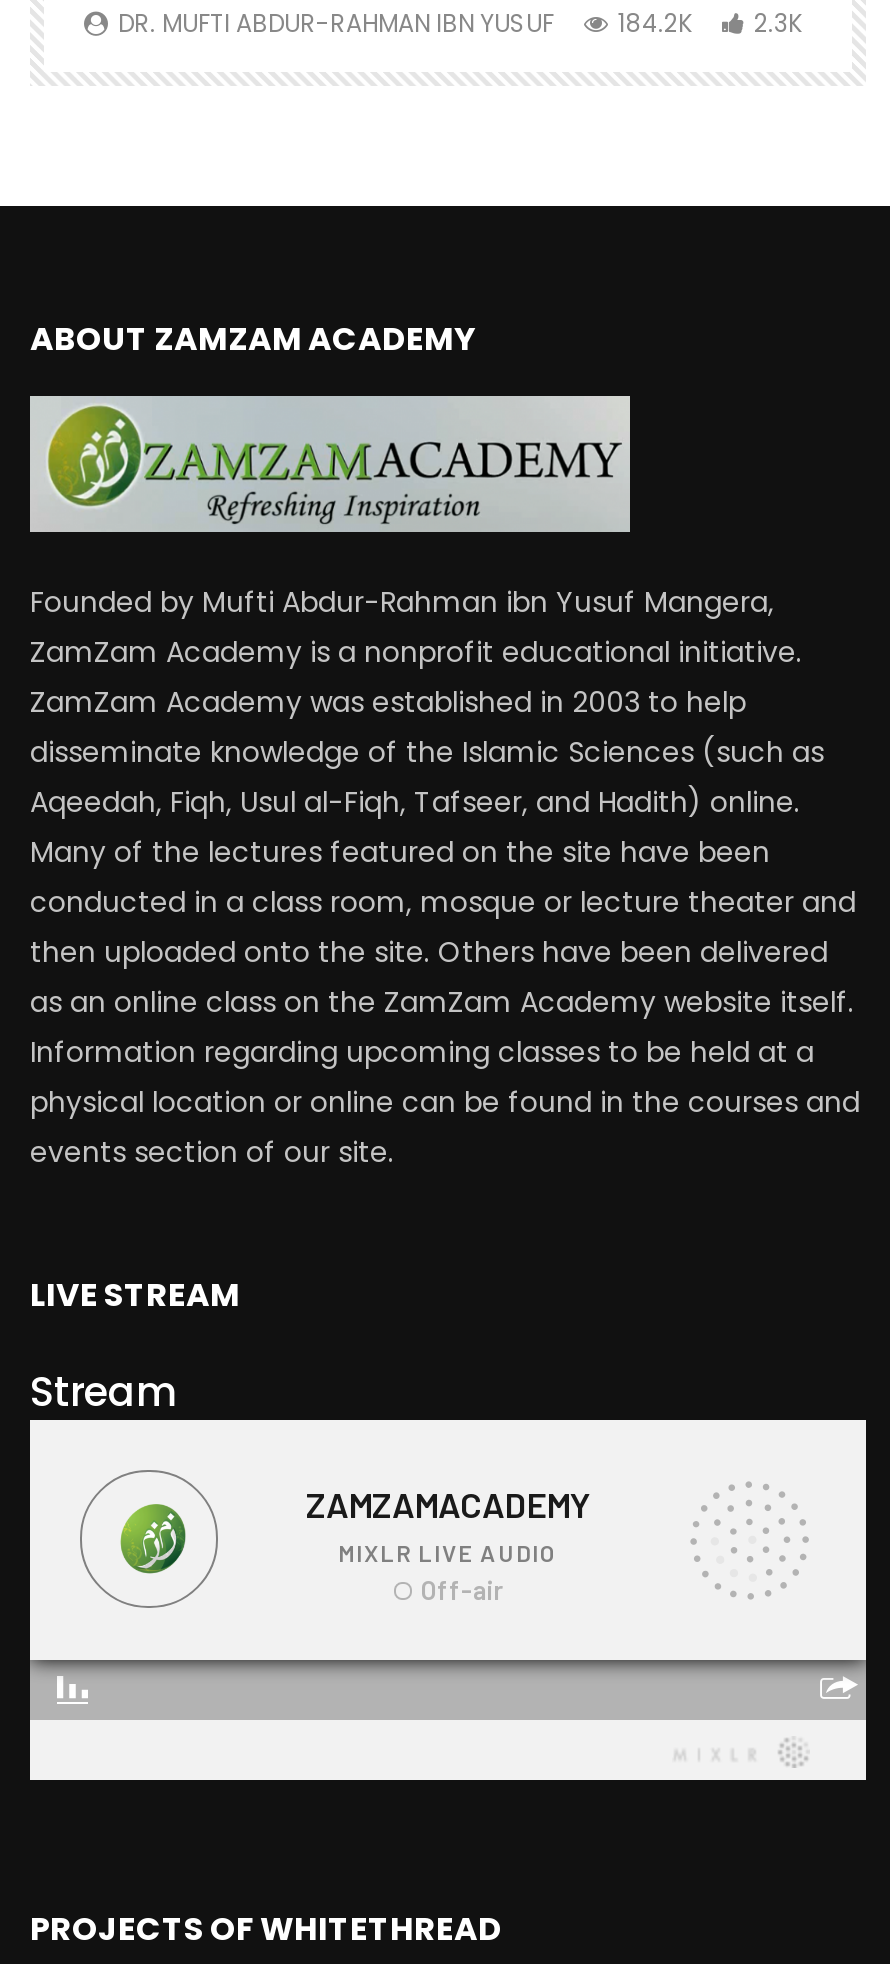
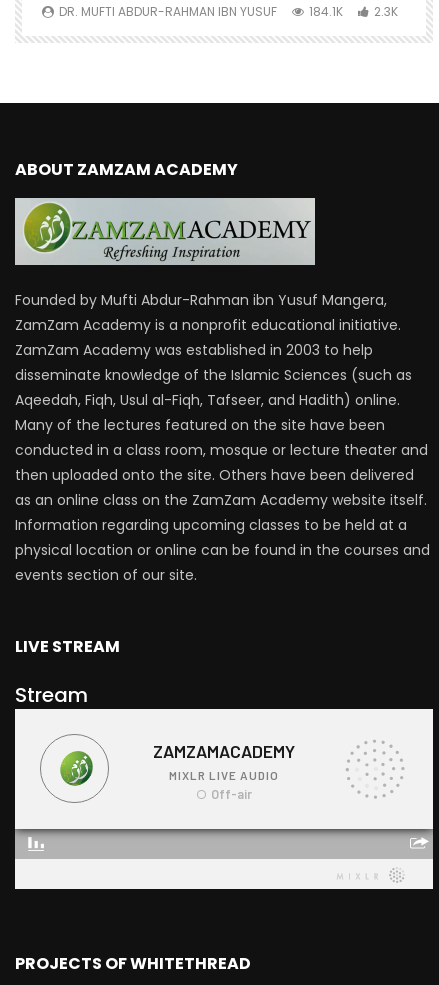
- DR. MUFTI ABDUR-RAHMAN IBN YUSUF 184.2K 2.3K
+ DR. MUFTI ABDUR-RAHMAN IBN YUSUF 184.1K 2.3K
